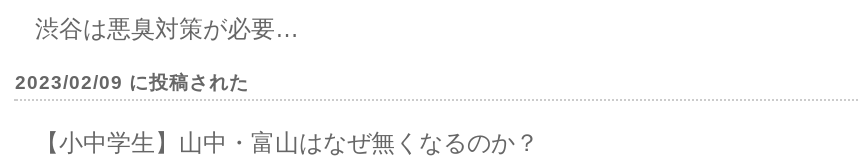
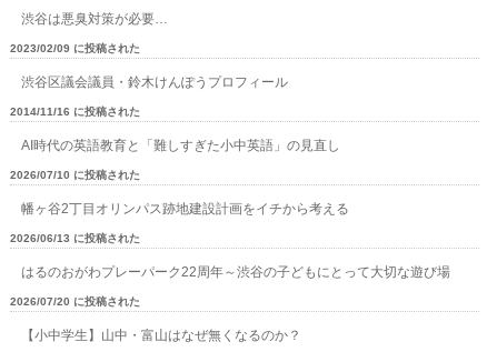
+ 渋谷区議会議員・鈴木けんぽうプロフィール
+ 2014/11/16 に投稿された
+ AI時代の英語教育と「難しすぎた小中英語」の見直し
+ 2026/07/10 に投稿された
+ 幡ヶ谷2丁目オリンパス跡地建設計画をイチから考える
+ 2026/06/13 に投稿された
+ はるのおがわプレーパーク22周年～渋谷の子どもにとって大切な遊び場
+ 2026/07/20 に投稿された
